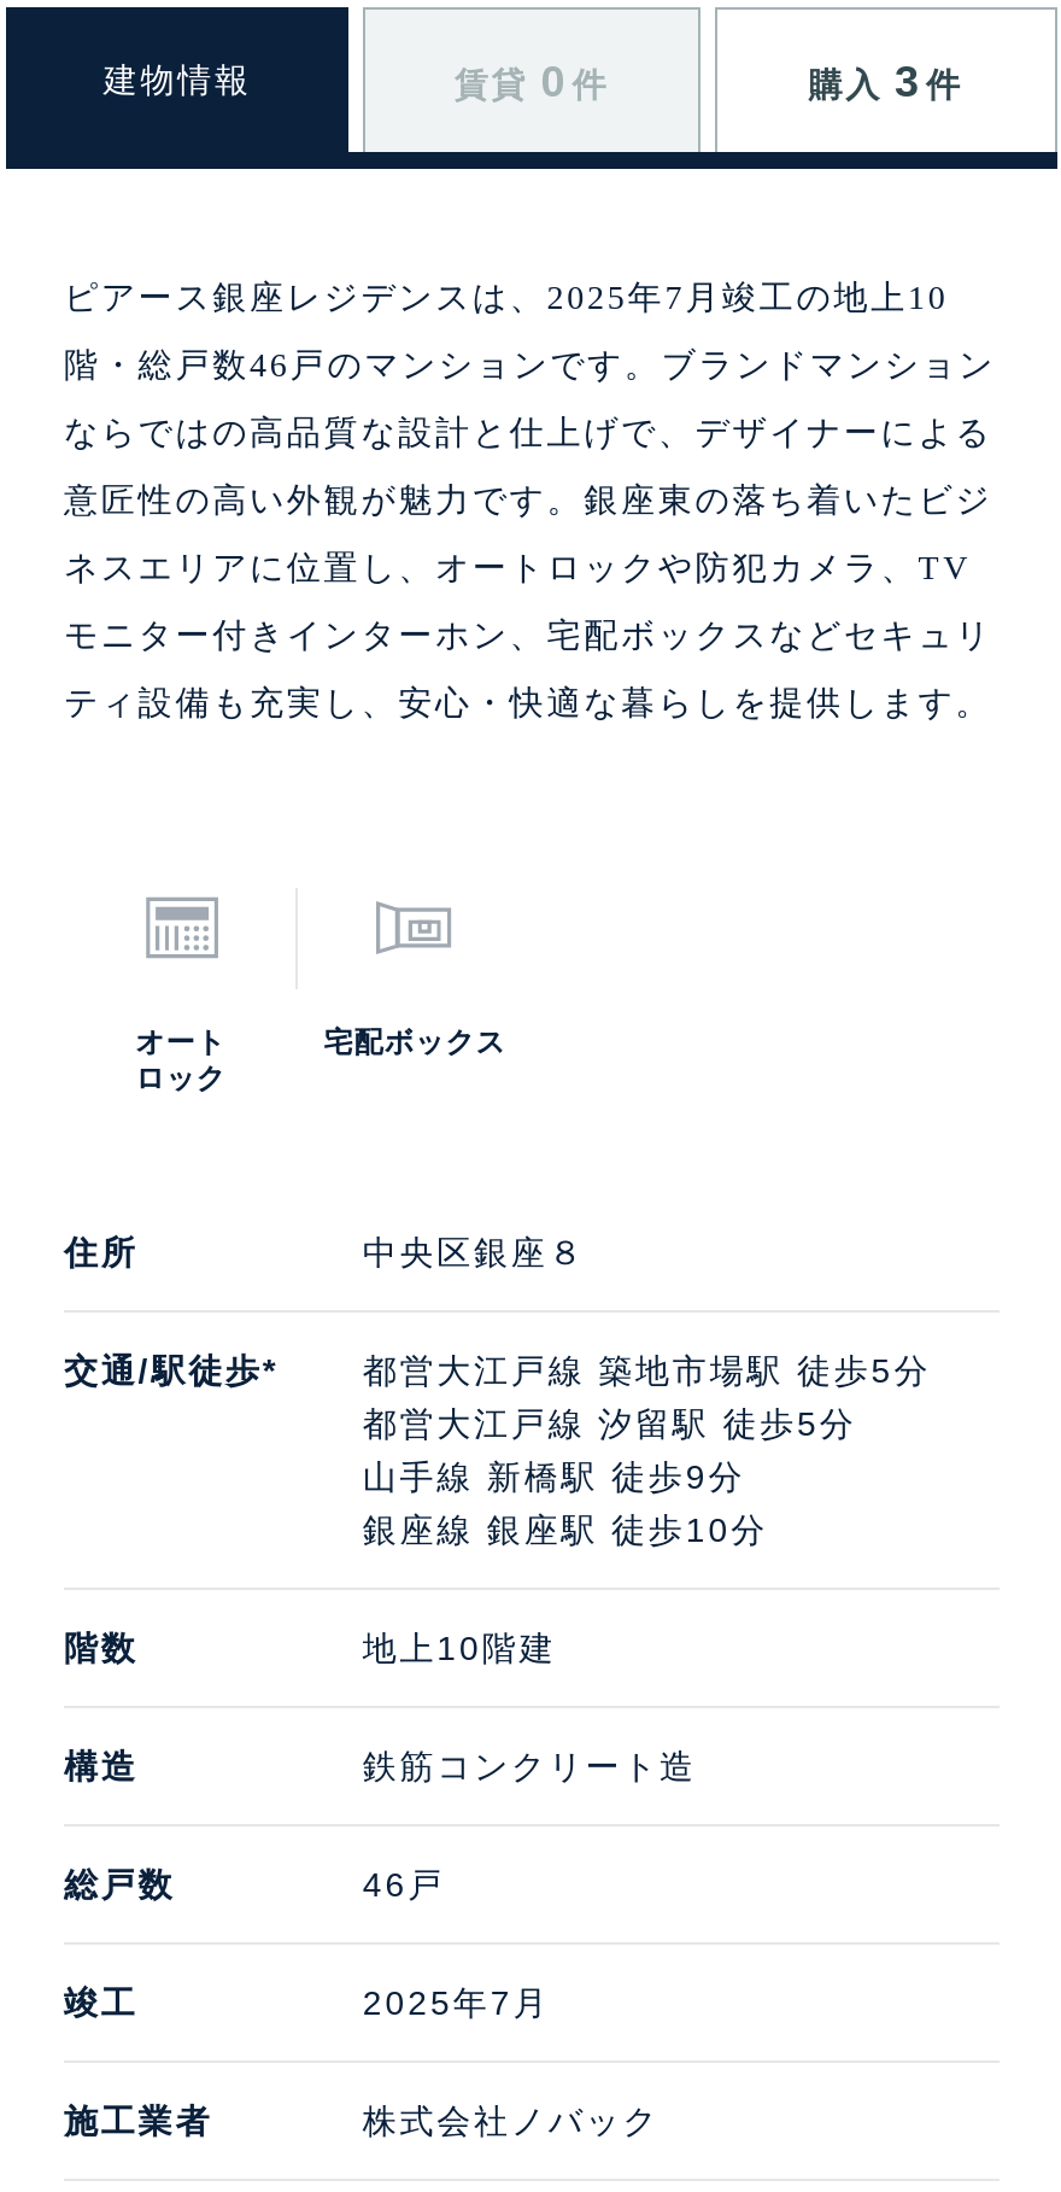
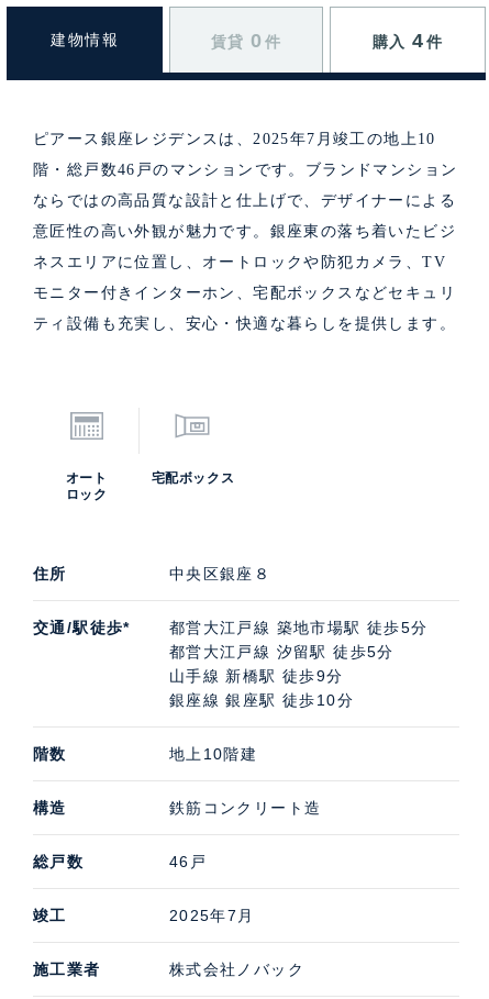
- 購入 3 件
+ 購入 4 件
